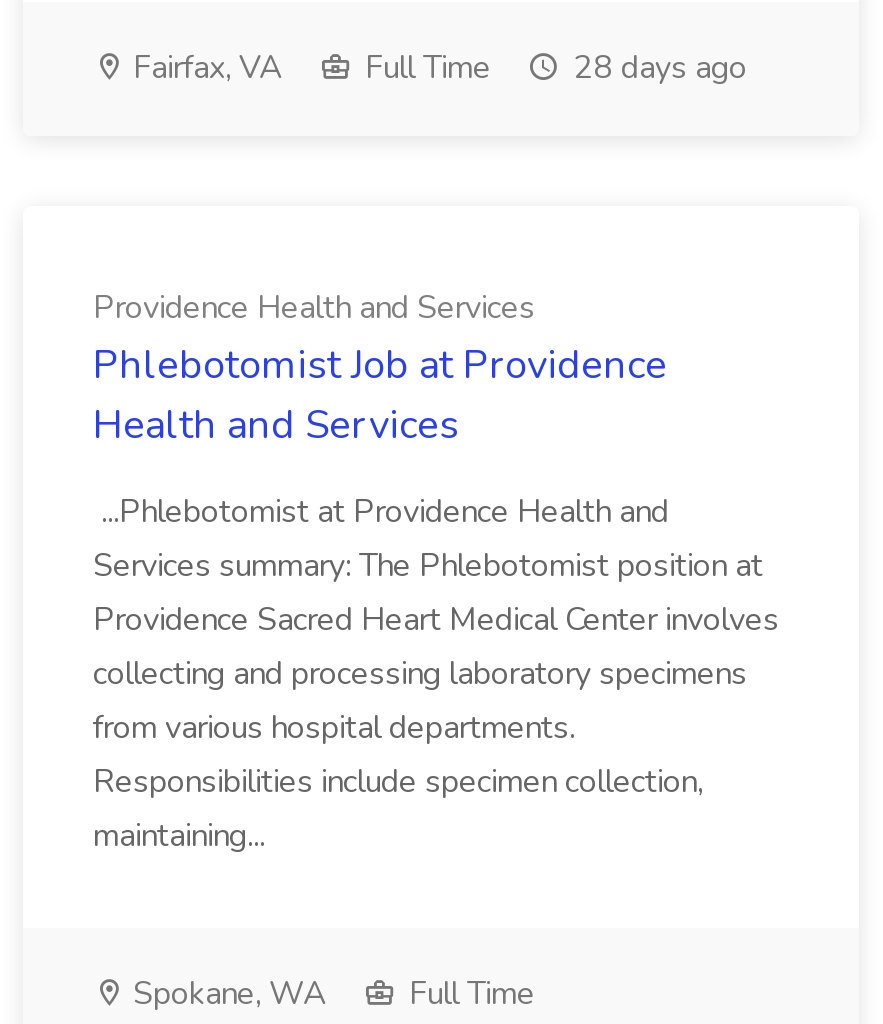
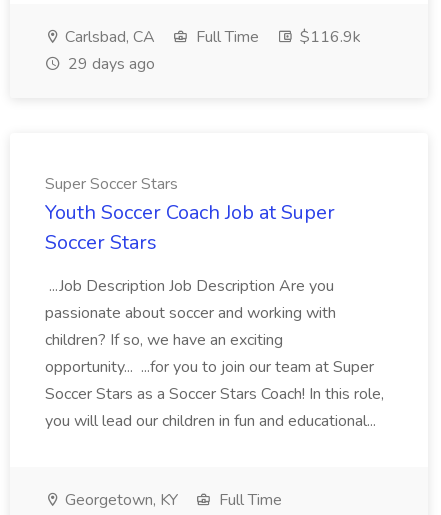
- Fairfax, VA
+ Carlsbad, CA

- 28 days ago
+ $116.9k
+ 29 days ago

- Providence Health and Services
- Phlebotomist Job at Providence
- Health and Services
+ Super Soccer Stars
+ Youth Soccer Coach Job at Super
+ Soccer Stars

- ...Phlebotomist at Providence Health and
- Services summary: The Phlebotomist position at
- Providence Sacred Heart Medical Center involves
- collecting and processing laboratory specimens
- from various hospital departments.
- Responsibilities include specimen collection,
- maintaining...
+ ...Job Description Job Description Are you
+ passionate about soccer and working with
+ children? If so, we have an exciting
+ opportunity... ...for you to join our team at Super
+ Soccer Stars as a Soccer Stars Coach! In this role,
+ you will lead our children in fun and educational...

- Spokane, WA
+ Georgetown, KY
